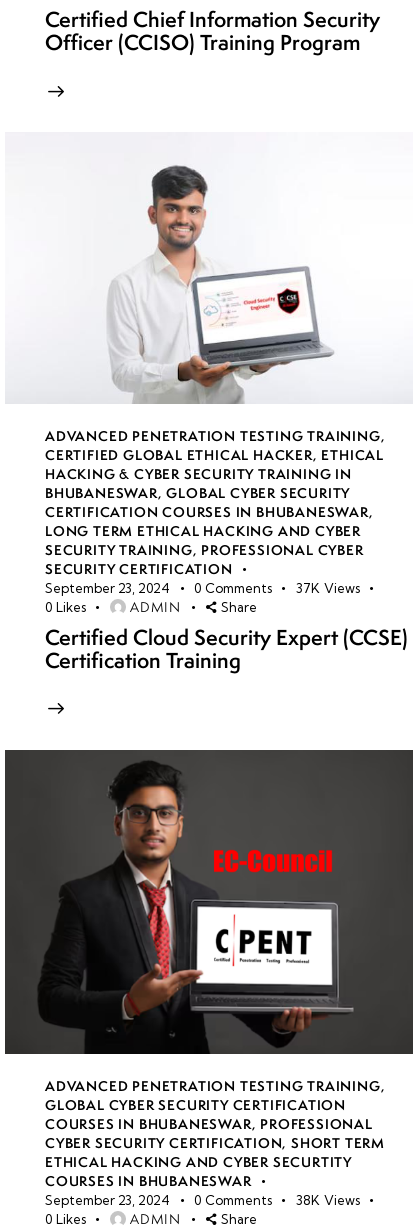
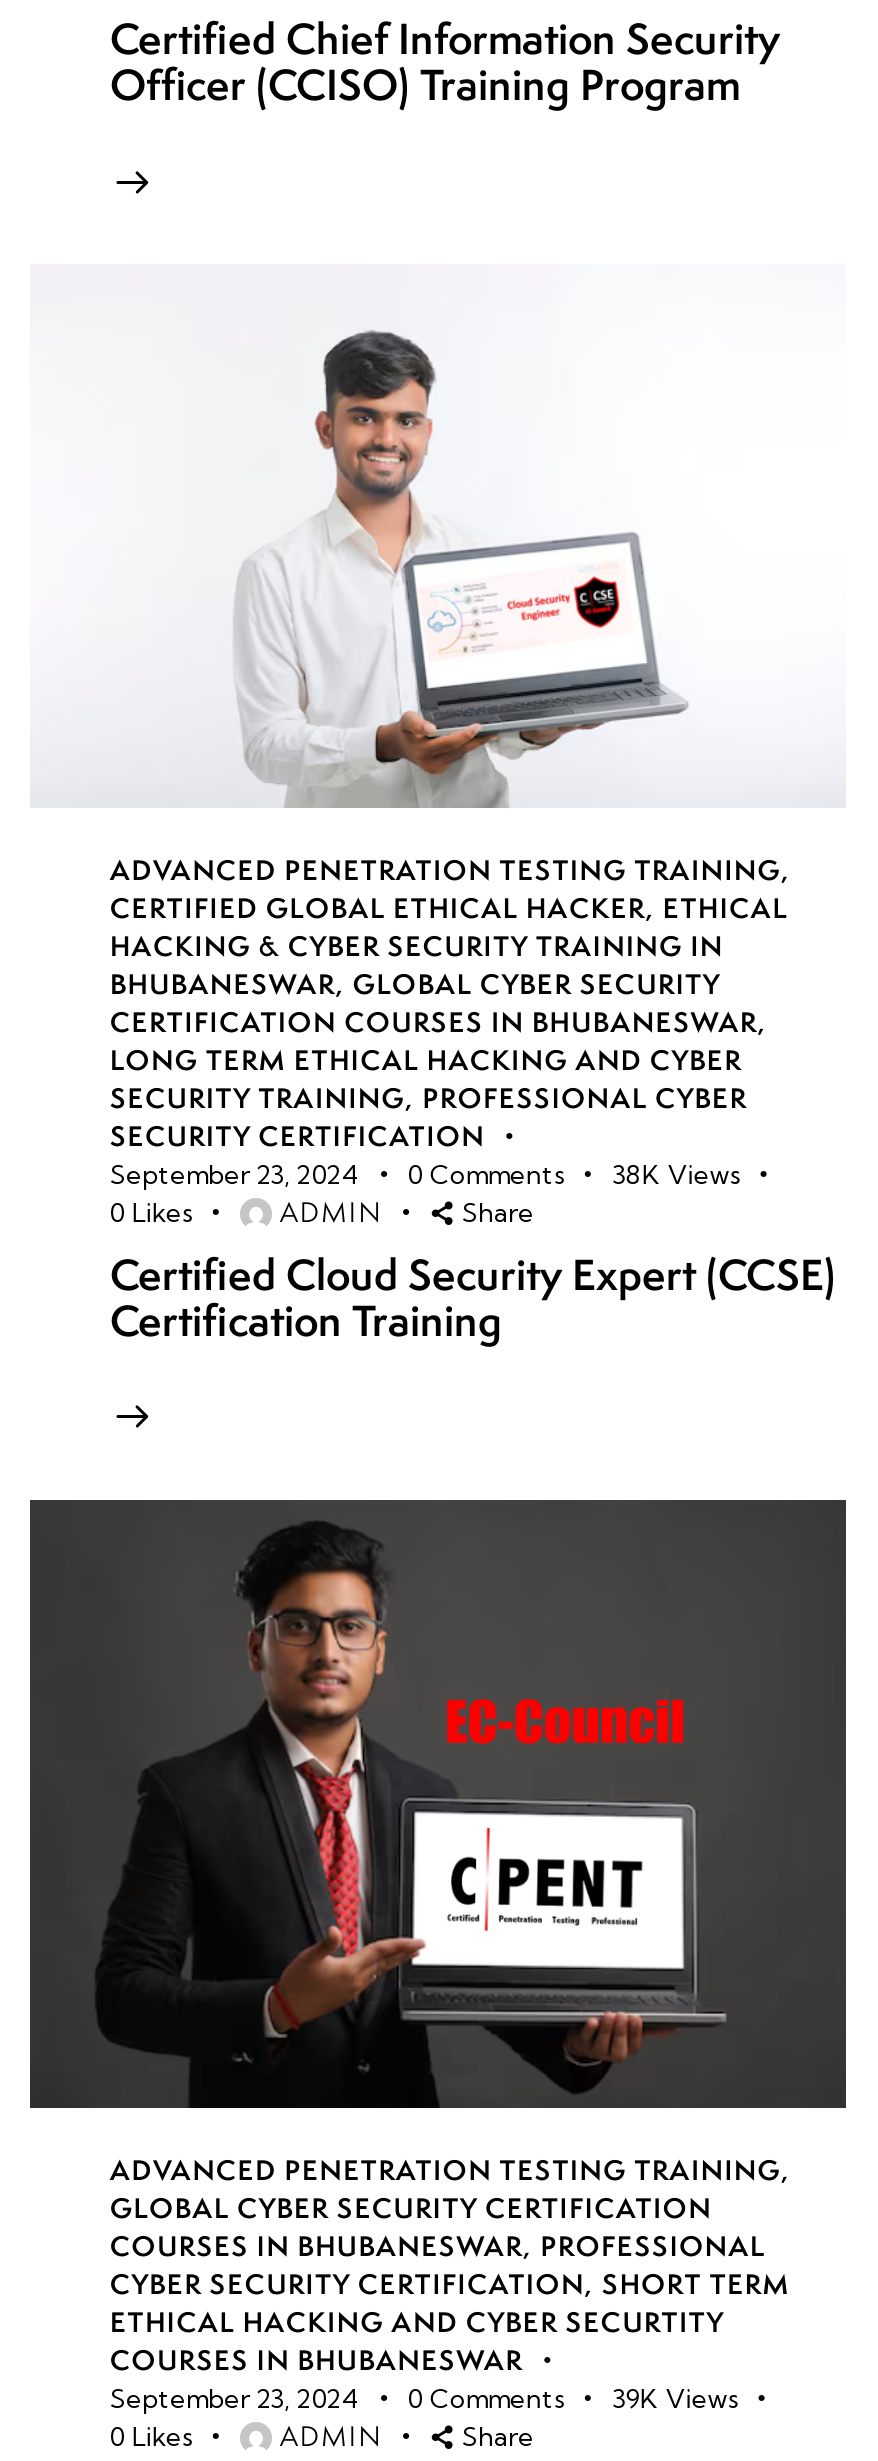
- September 23, 2024 0 Comments 37K Views
+ September 23, 2024 0 Comments 38K Views

- September 23, 2024 0 Comments 38K Views
+ September 23, 2024 0 Comments 39K Views
